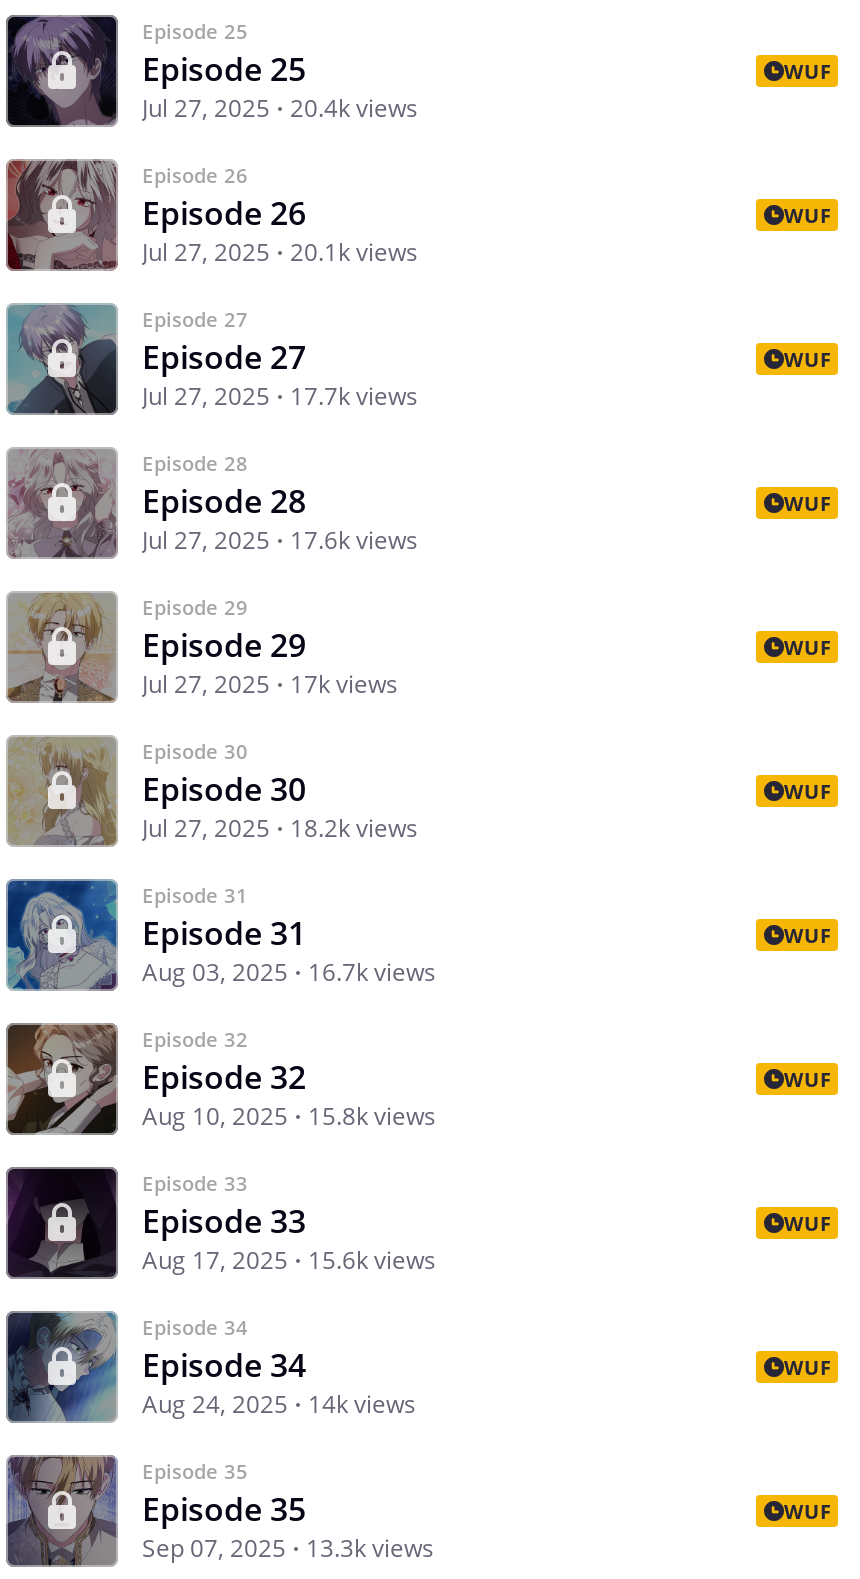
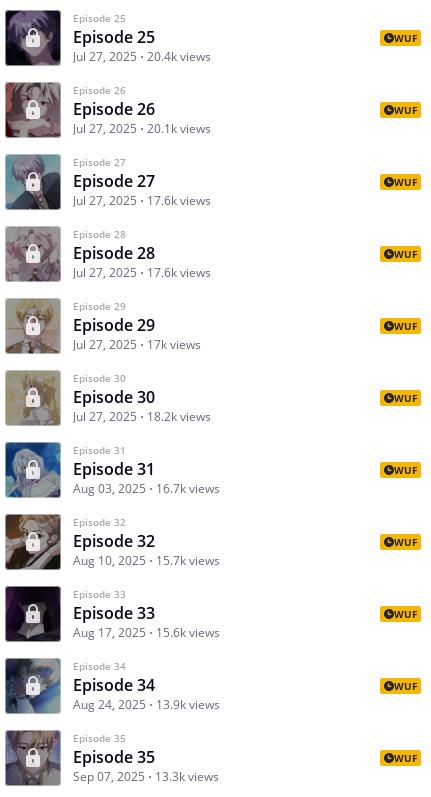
- Jul 27, 2025 17.7k views
+ Jul 27, 2025 17.6k views

- Aug 10, 2025 15.8k views
+ Aug 10, 2025 15.7k views

- Aug 24, 2025 14k views
+ Aug 24, 2025 13.9k views
